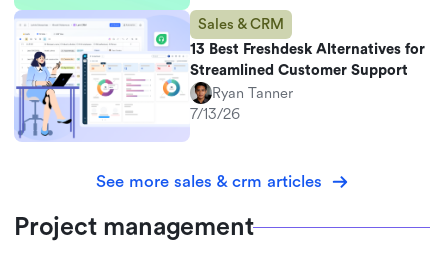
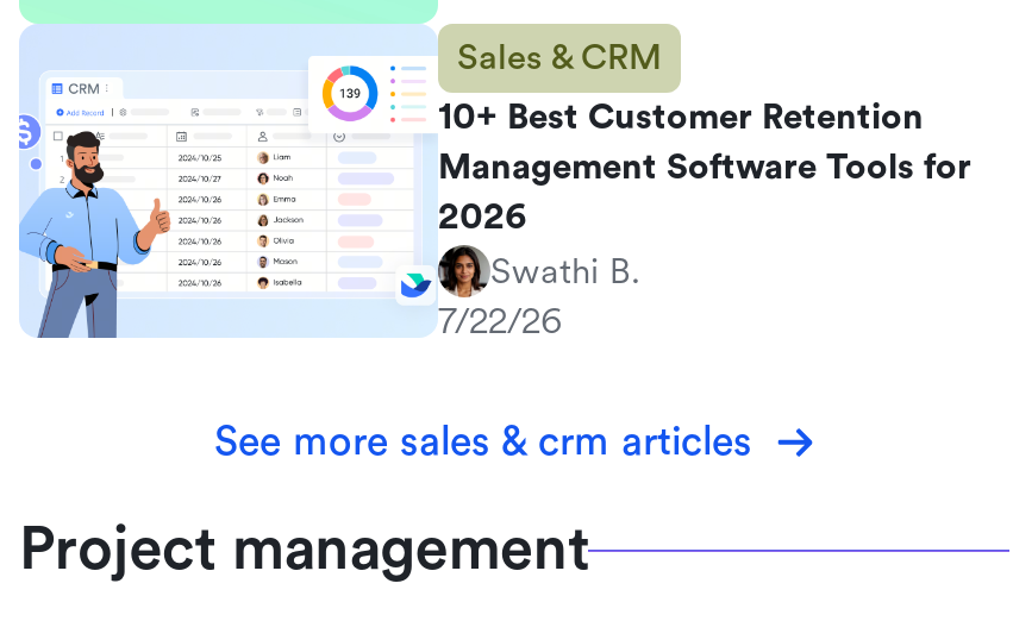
- [image]
- 13 Best Freshdesk Alternatives for
- Streamlined Customer Support
- Ryan Tanner
- 7/13/26
+ [image]
+ 10+ Best Customer Retention
+ Management Software Tools for
+ 2026
+ Swathi B.
+ 7/22/26
